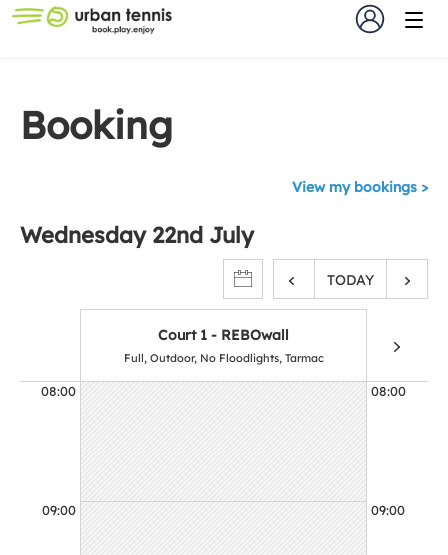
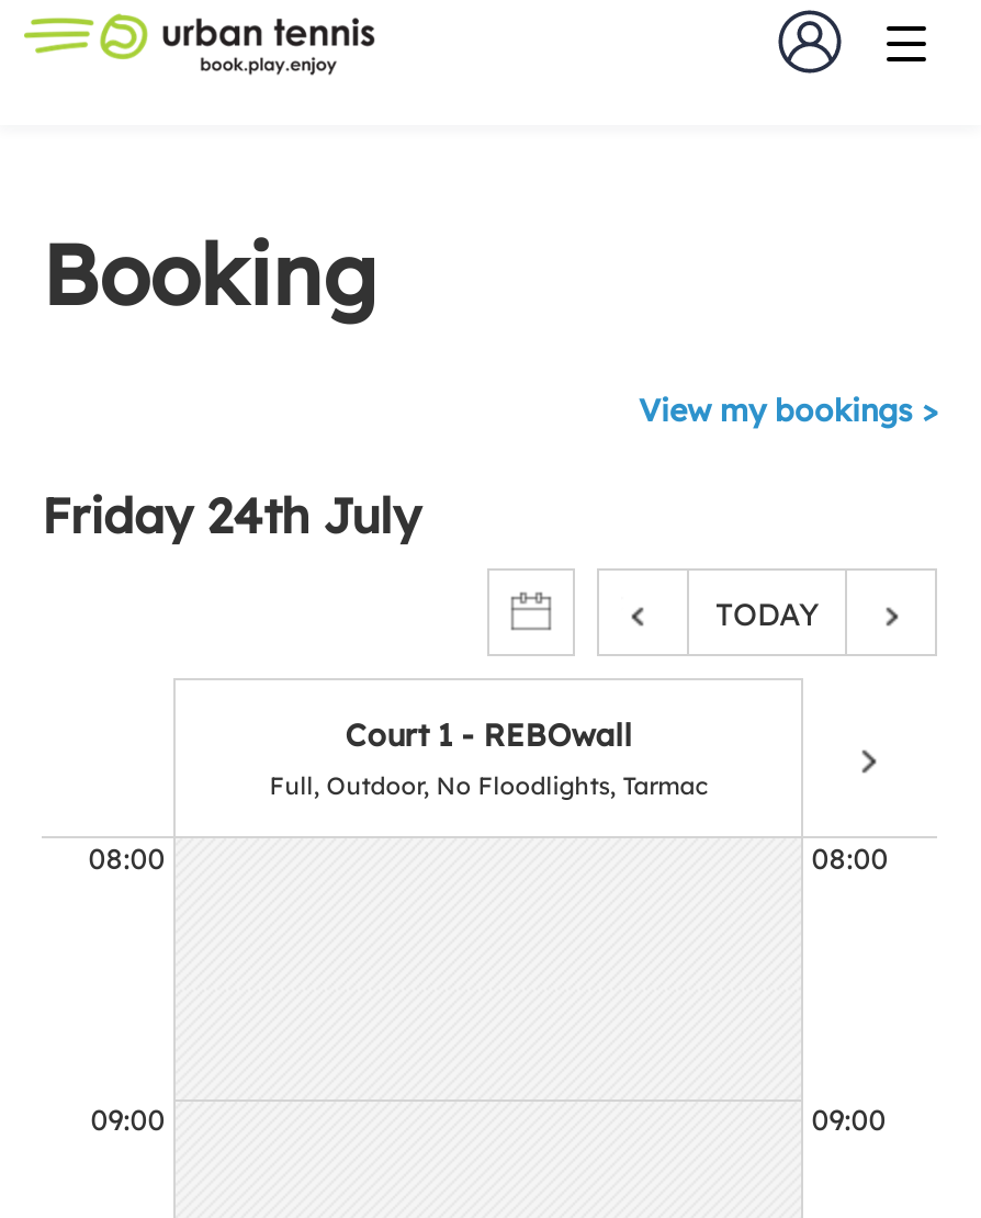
- Wednesday 22nd July
+ Friday 24th July
